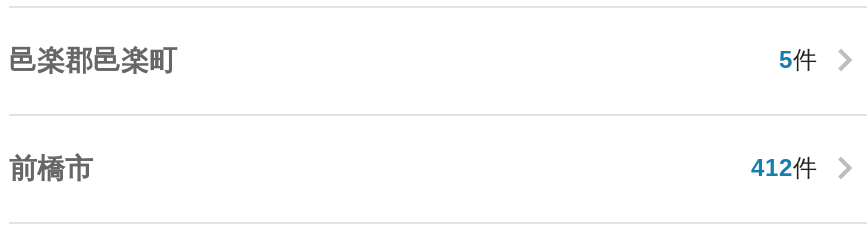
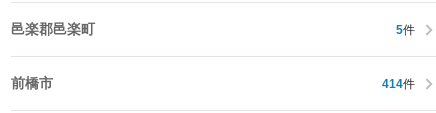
- 412件
+ 414件
